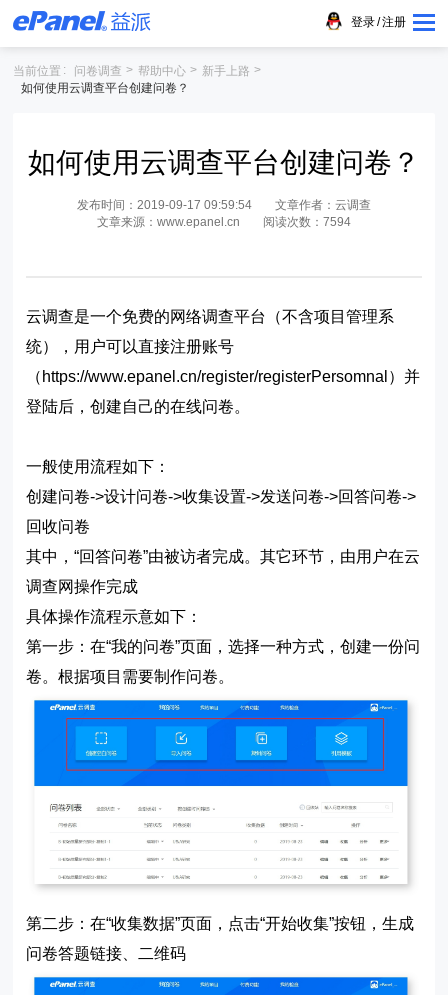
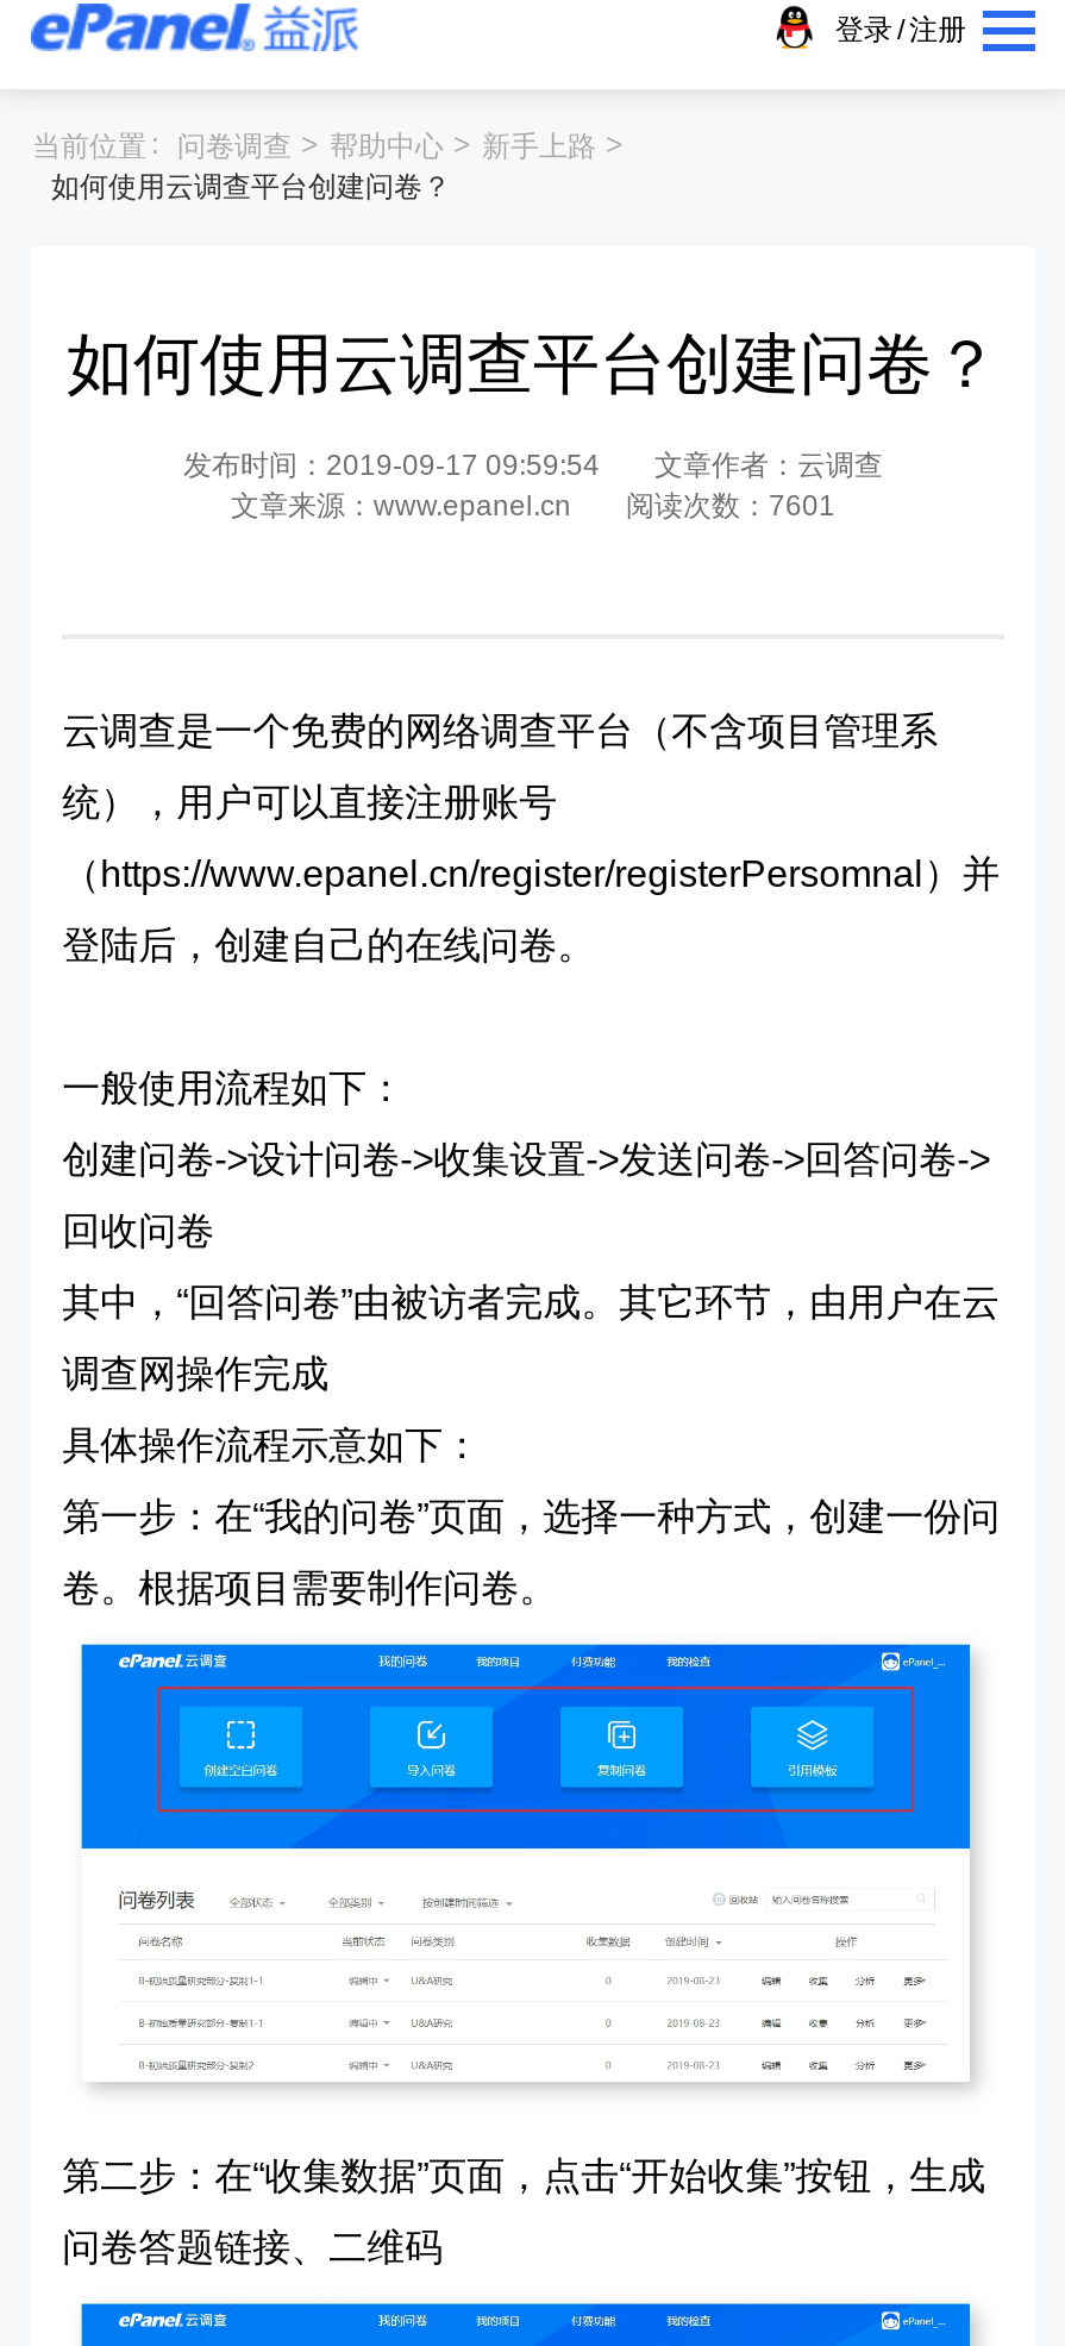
- 文章来源：www.epanel.cn 阅读次数：7594
+ 文章来源：www.epanel.cn 阅读次数：7601
